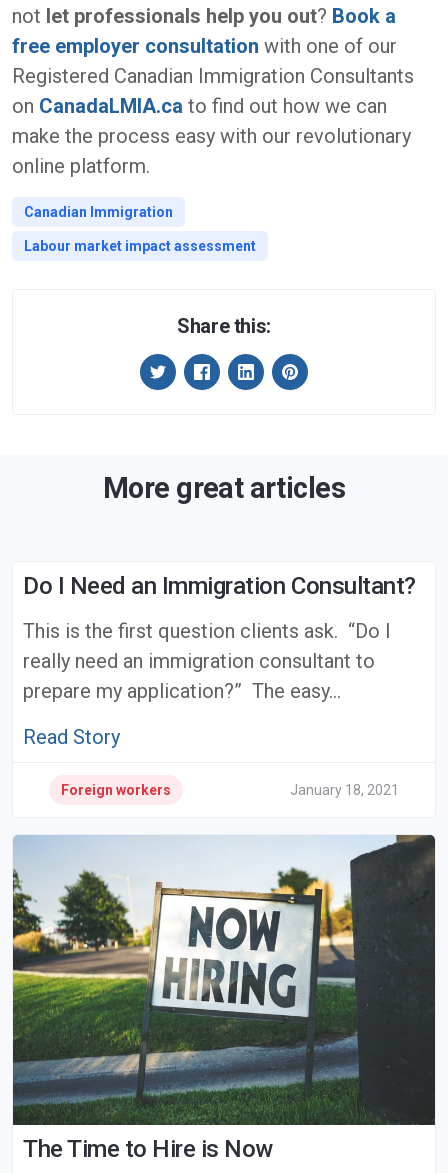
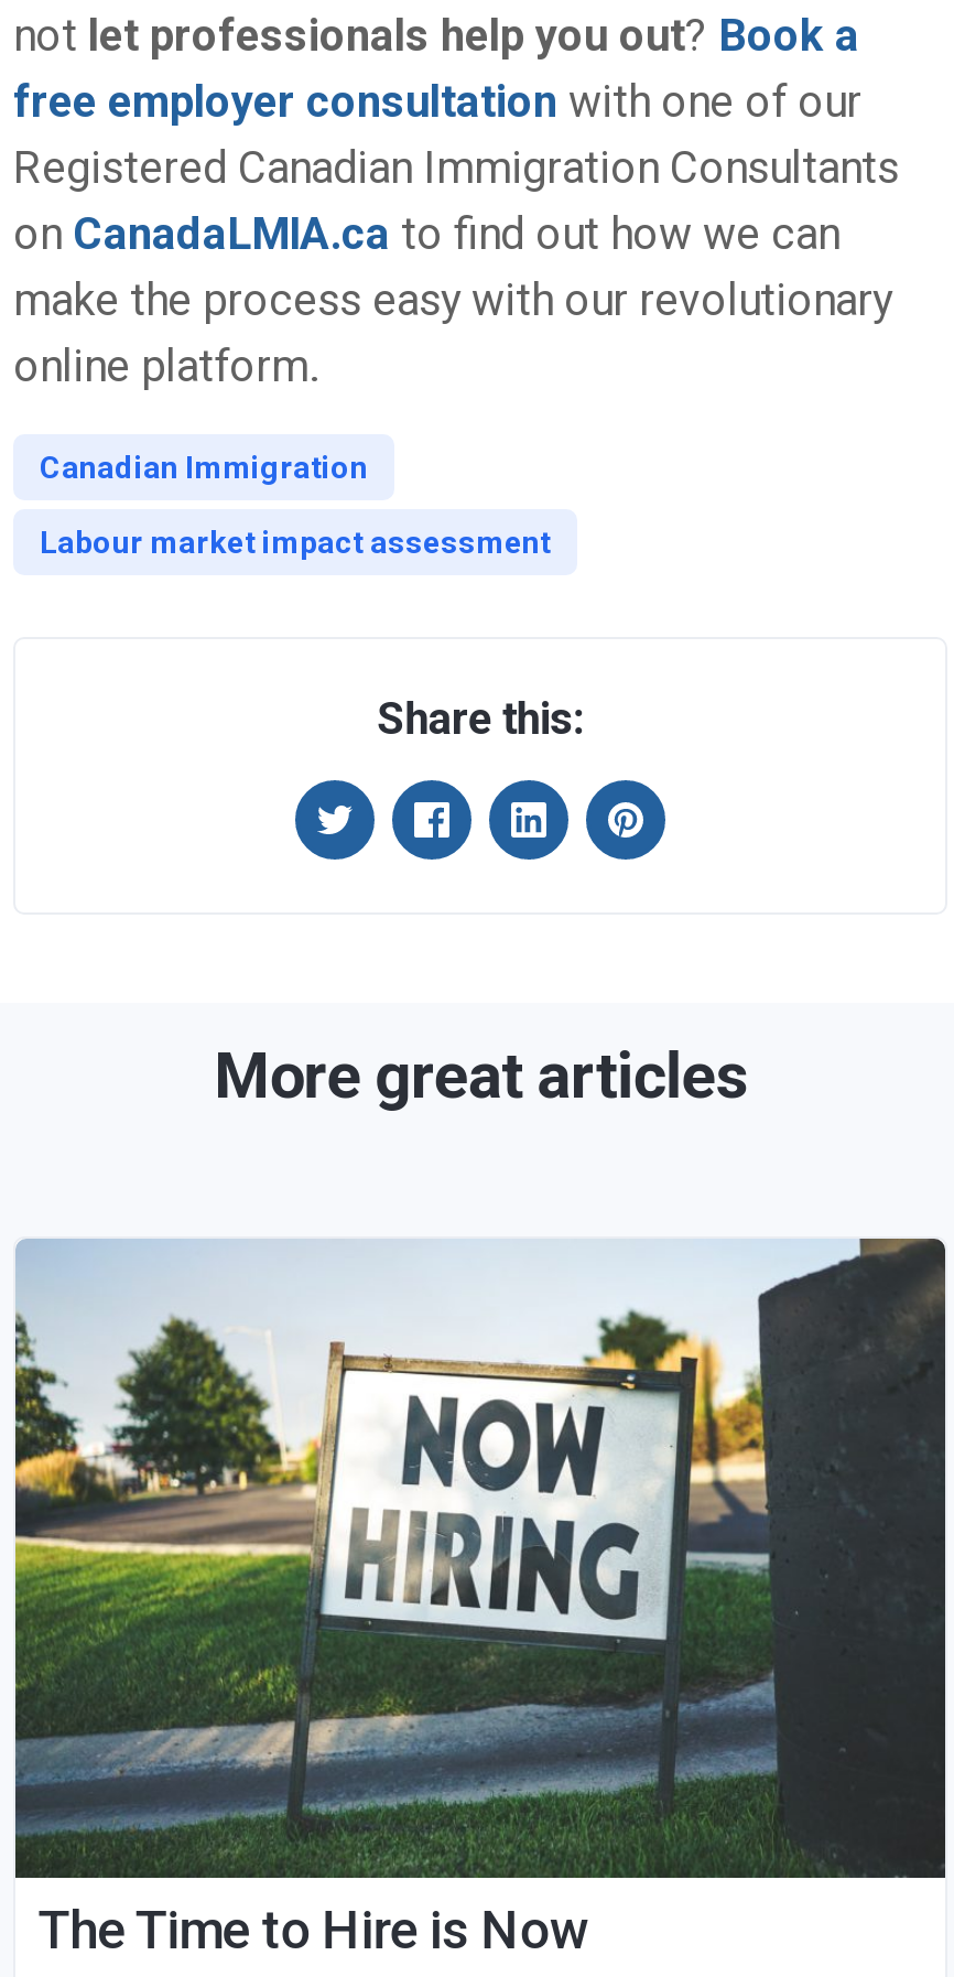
- Do I Need an Immigration Consultant?
- This is the first question clients ask. “Do I
- really need an immigration consultant to
- prepare my application?” The easy…
- Read Story
- Foreign workers
- January 18, 2021
